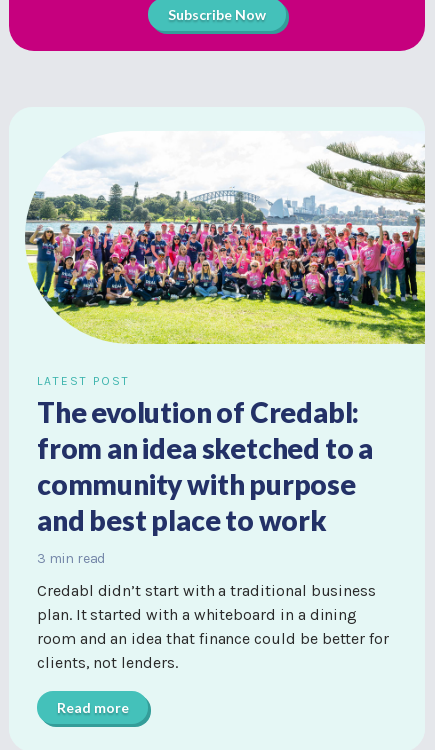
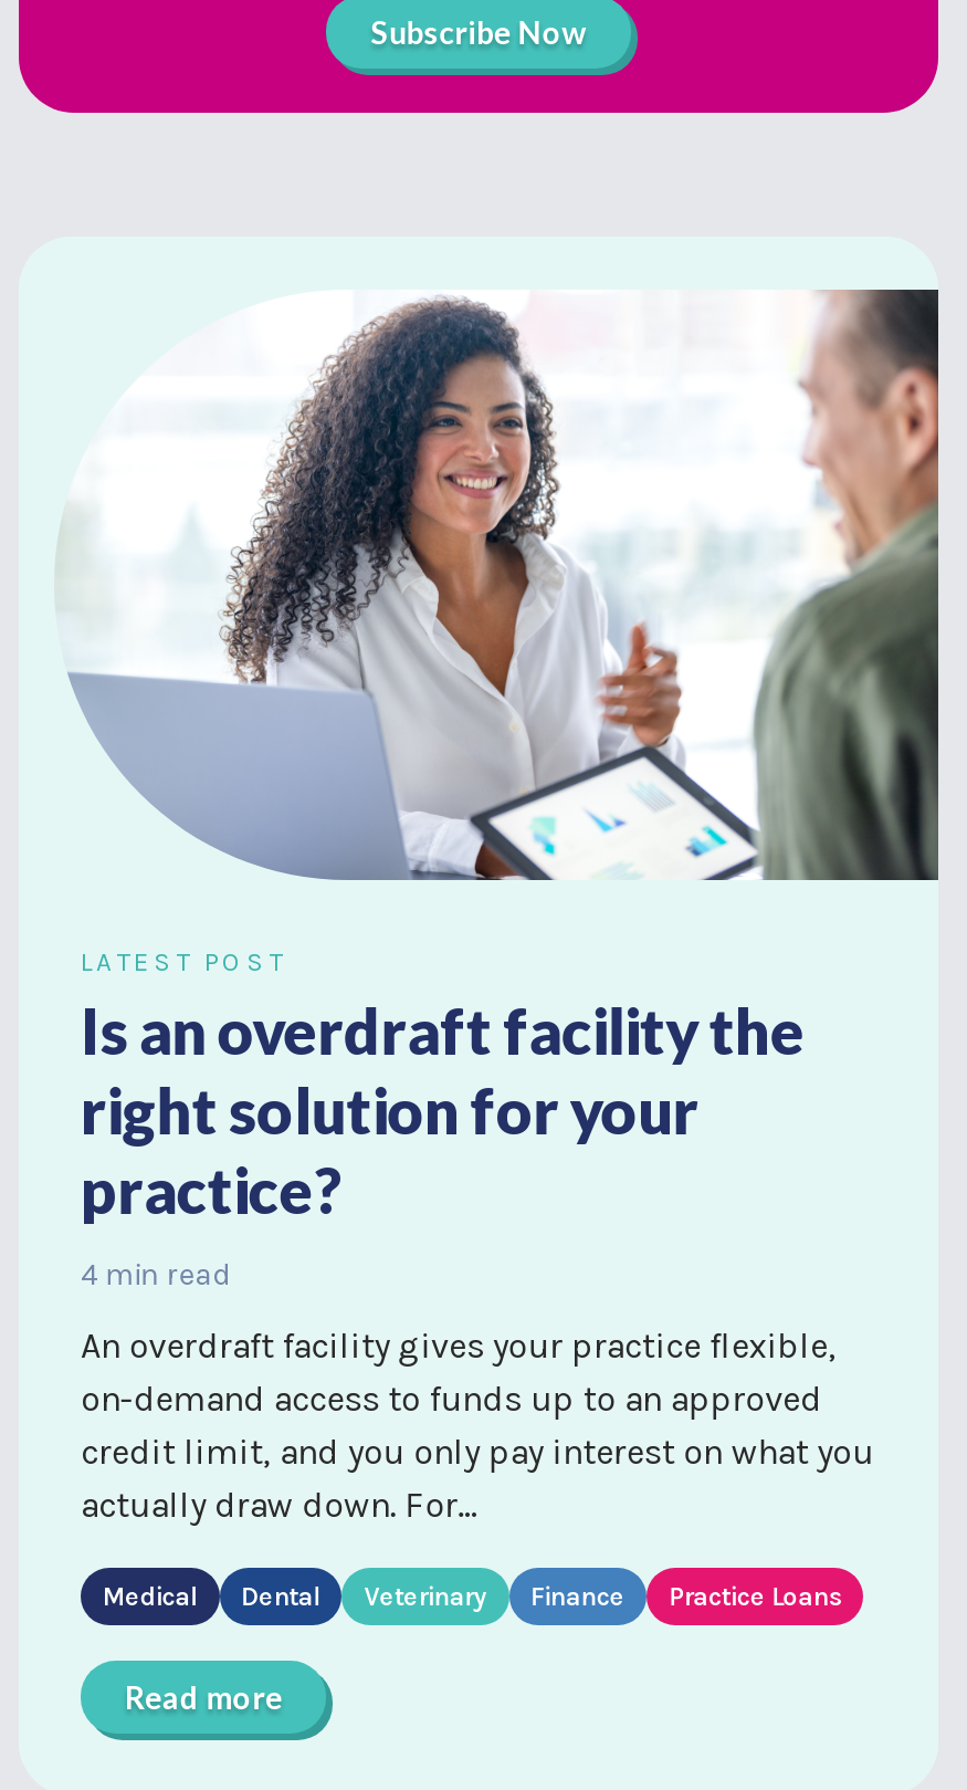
- [image]
+ [image]

- The evolution of Credabl:
- from an idea sketched to a
- community with purpose
- and best place to work
- 3 min read
- Credabl didn’t start with a traditional business
- plan. It started with a whiteboard in a dining
- room and an idea that finance could be better for
- clients, not lenders.
+ Is an overdraft facility the
+ right solution for your
+ practice?
+ 4 min read
+ An overdraft facility gives your practice flexible,
+ on-demand access to funds up to an approved
+ credit limit, and you only pay interest on what you
+ actually draw down. For...
+ Medical
+ Dental
+ Veterinary
+ Finance
+ Practice Loans
